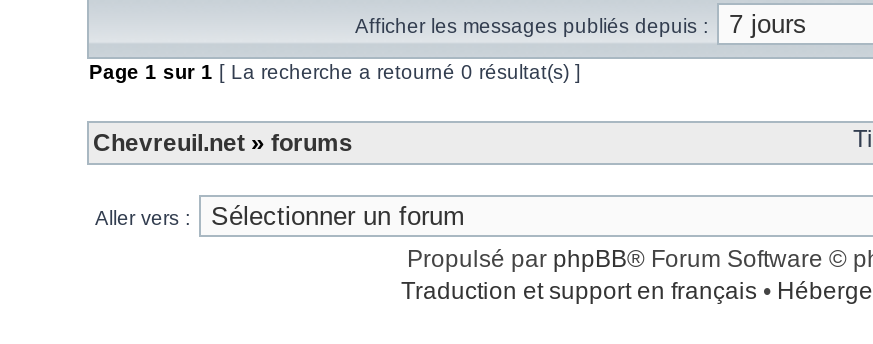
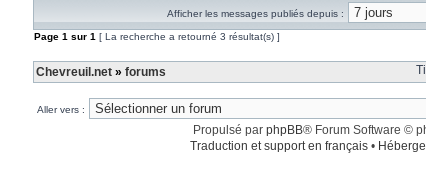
- Page 1 sur 1 [ La recherche a retourné 0 résultat(s) ]
+ Page 1 sur 1 [ La recherche a retourné 3 résultat(s) ]
